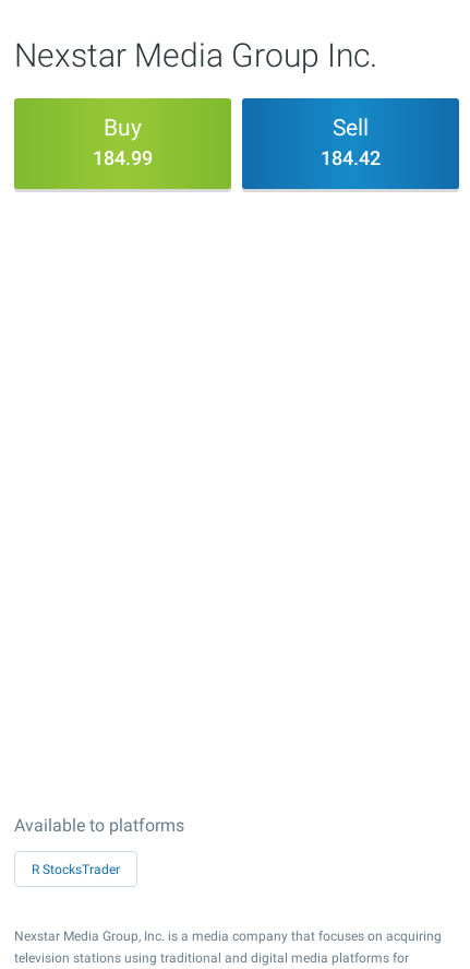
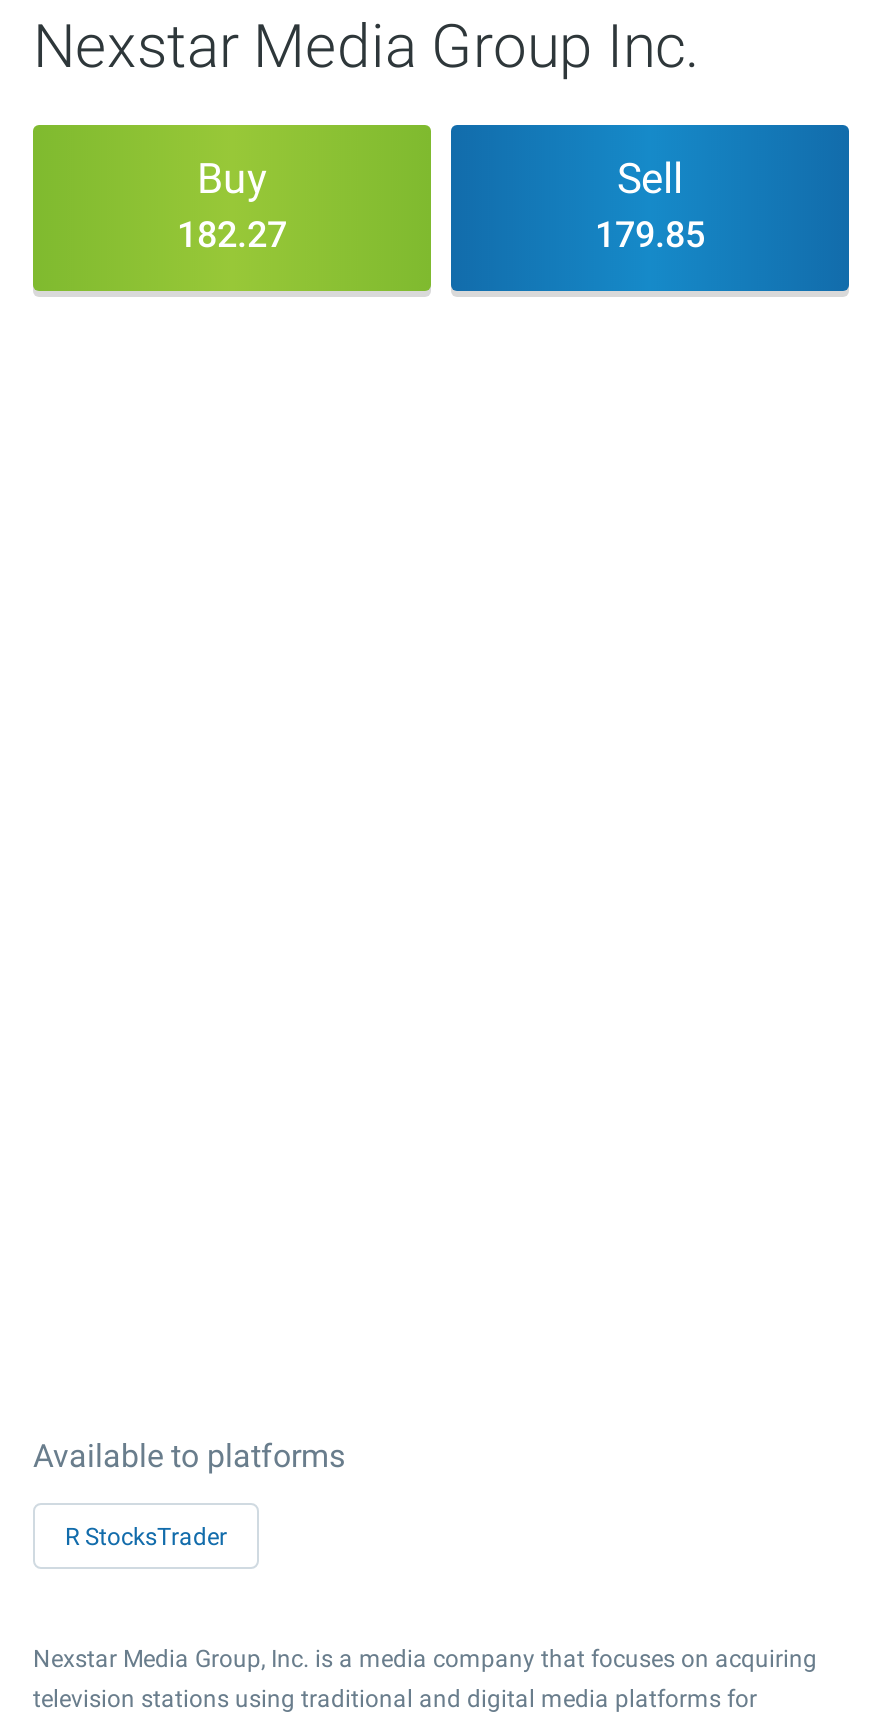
- 184.99
+ 182.27

- 184.42
+ 179.85
